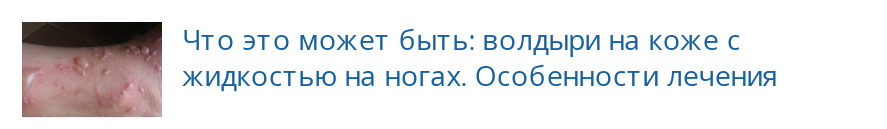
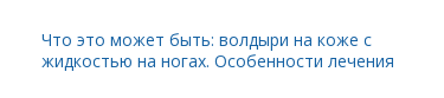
- [image]
